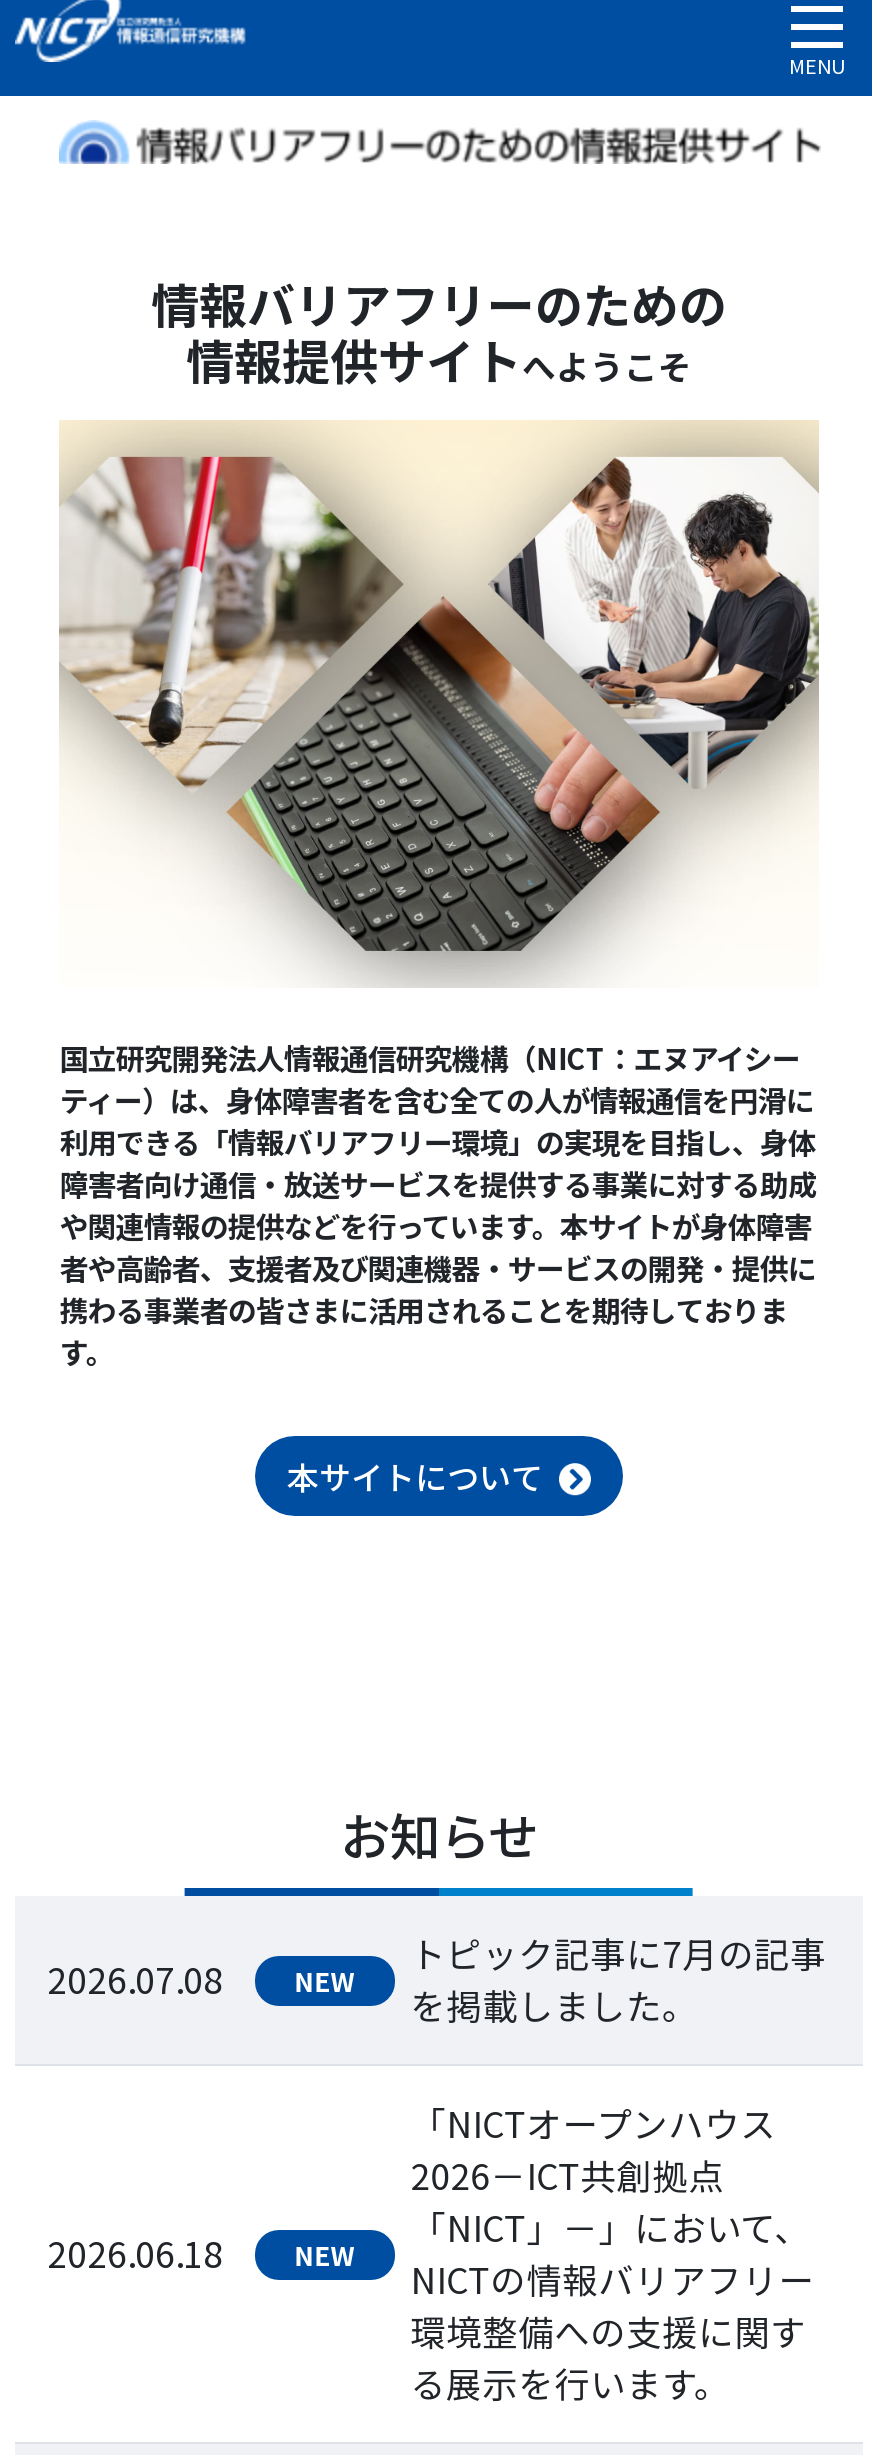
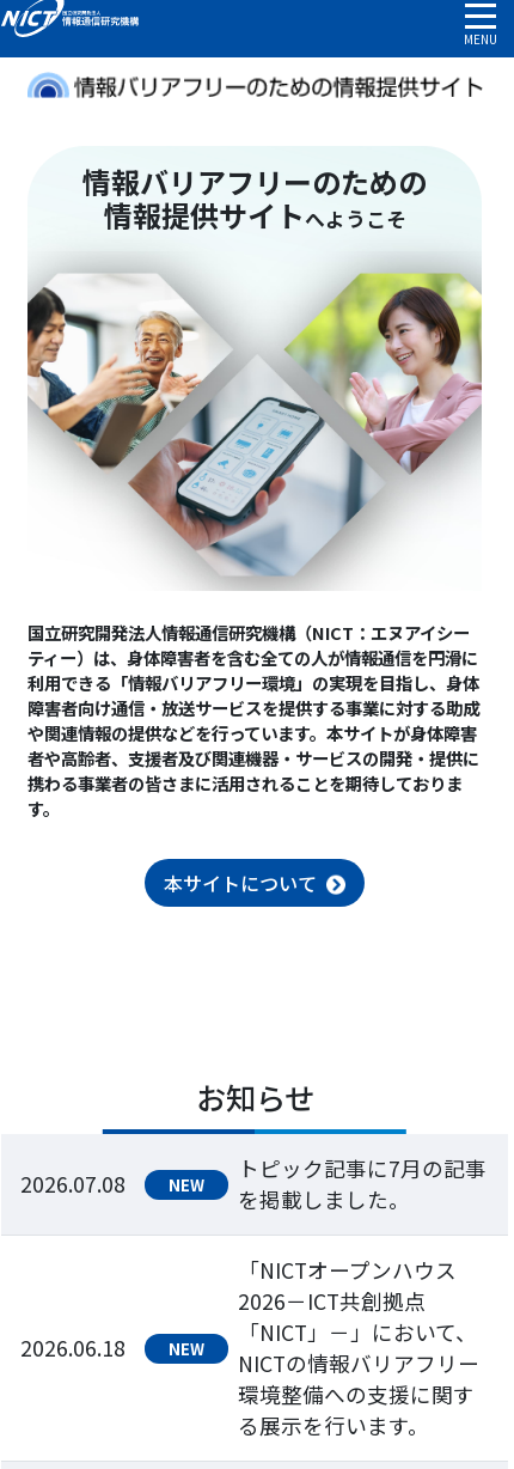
- [image]
+ [image]
